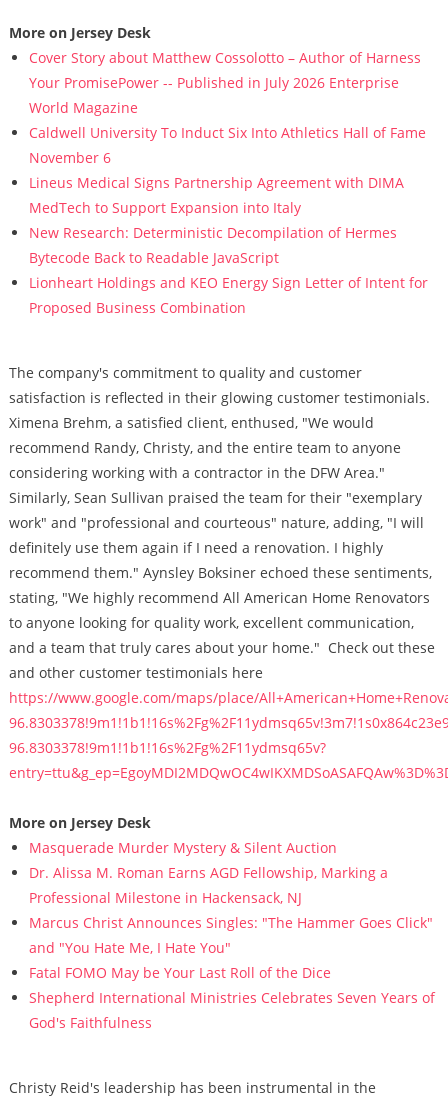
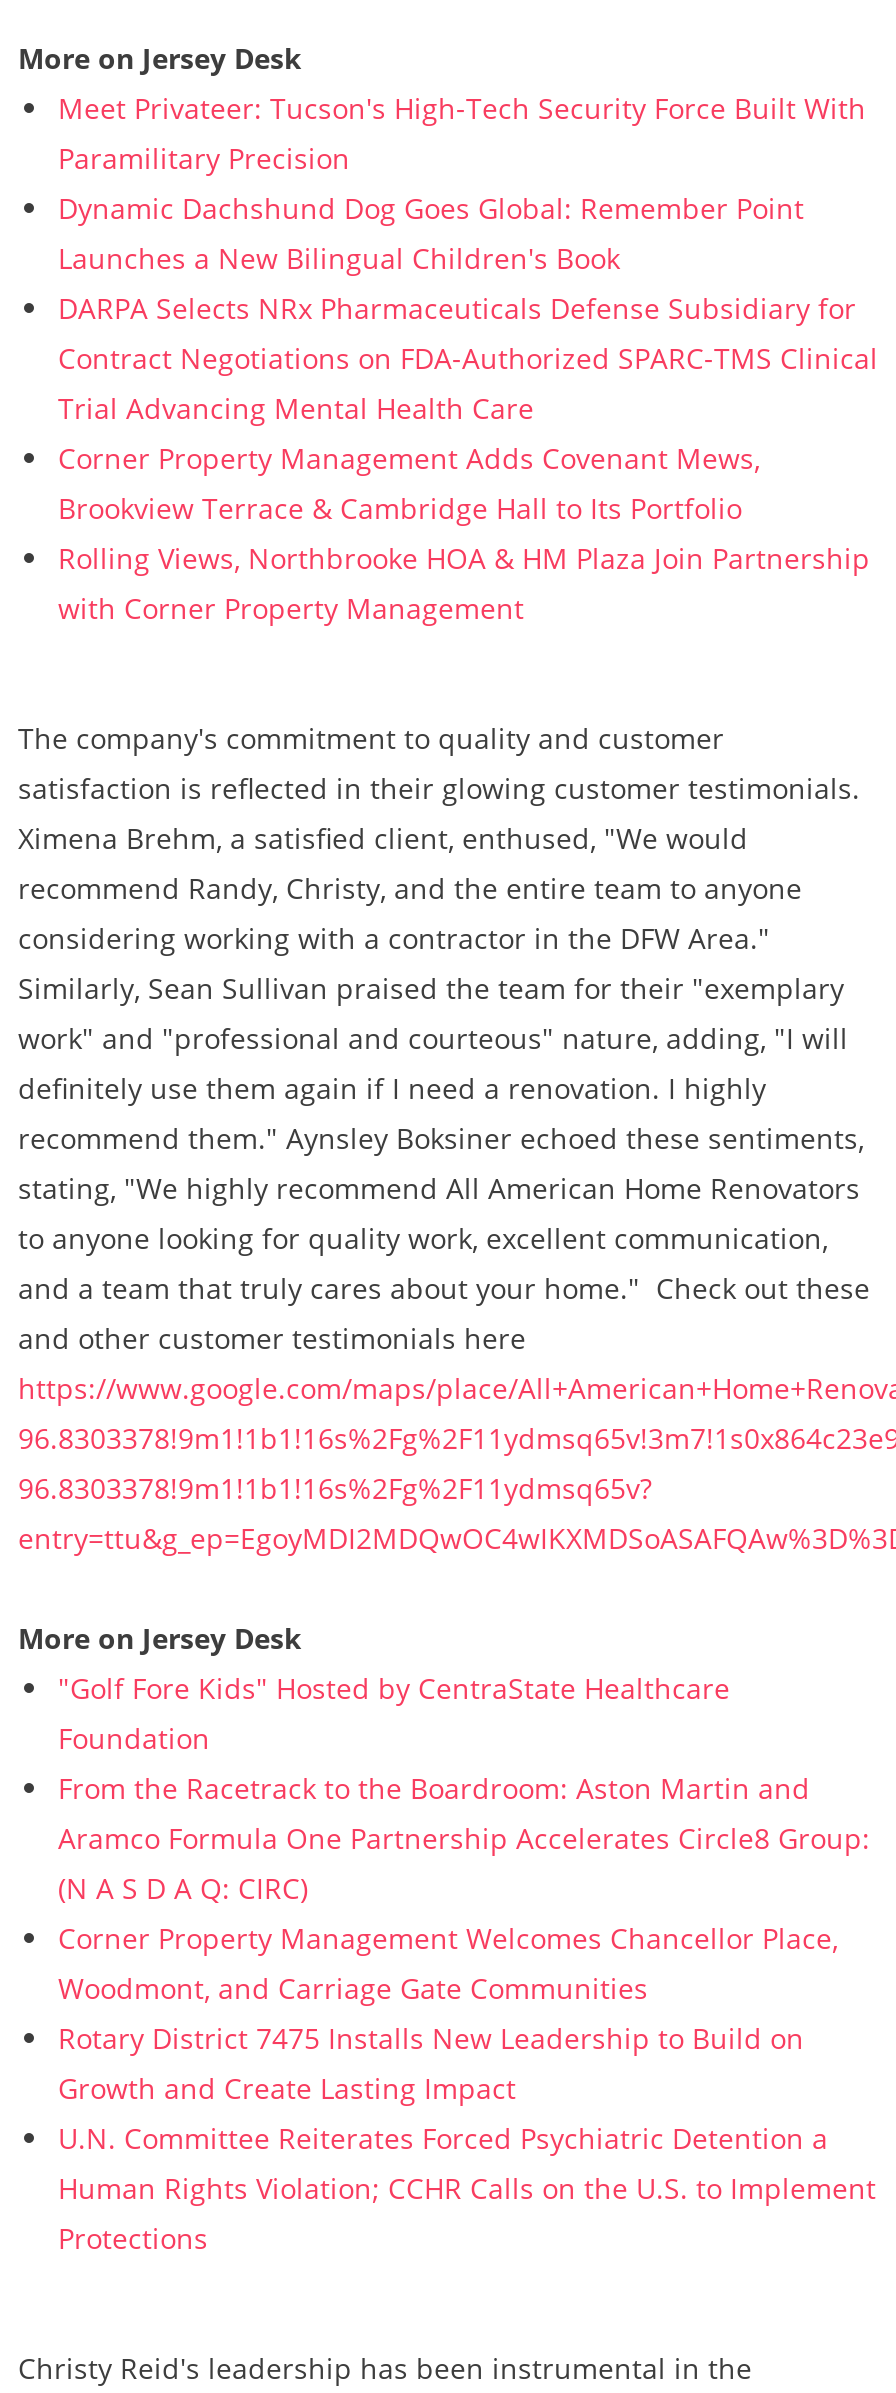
- Cover Story about Matthew Cossolotto – Author of Harness
- Your PromisePower -- Published in July 2026 Enterprise
- World Magazine
- Caldwell University To Induct Six Into Athletics Hall of Fame
- November 6
- Lineus Medical Signs Partnership Agreement with DIMA
- MedTech to Support Expansion into Italy
- New Research: Deterministic Decompilation of Hermes
- Bytecode Back to Readable JavaScript
- Lionheart Holdings and KEO Energy Sign Letter of Intent for
- Proposed Business Combination
+ Meet Privateer: Tucson's High-Tech Security Force Built With
+ Paramilitary Precision
+ Dynamic Dachshund Dog Goes Global: Remember Point
+ Launches a New Bilingual Children's Book
+ DARPA Selects NRx Pharmaceuticals Defense Subsidiary for
+ Contract Negotiations on FDA-Authorized SPARC-TMS Clinical
+ Trial Advancing Mental Health Care
+ Corner Property Management Adds Covenant Mews,
+ Brookview Terrace & Cambridge Hall to Its Portfolio
+ Rolling Views, Northbrooke HOA & HM Plaza Join Partnership
+ with Corner Property Management

- Masquerade Murder Mystery & Silent Auction
- Dr. Alissa M. Roman Earns AGD Fellowship, Marking a
- Professional Milestone in Hackensack, NJ
- Marcus Christ Announces Singles: "The Hammer Goes Click"
- and "You Hate Me, I Hate You"
- Fatal FOMO May be Your Last Roll of the Dice
- Shepherd International Ministries Celebrates Seven Years of
- God's Faithfulness
+ "Golf Fore Kids" Hosted by CentraState Healthcare
+ Foundation
+ From the Racetrack to the Boardroom: Aston Martin and
+ Aramco Formula One Partnership Accelerates Circle8 Group:
+ (N A S D A Q: CIRC)
+ Corner Property Management Welcomes Chancellor Place,
+ Woodmont, and Carriage Gate Communities
+ Rotary District 7475 Installs New Leadership to Build on
+ Growth and Create Lasting Impact
+ U.N. Committee Reiterates Forced Psychiatric Detention a
+ Human Rights Violation; CCHR Calls on the U.S. to Implement
+ Protections
